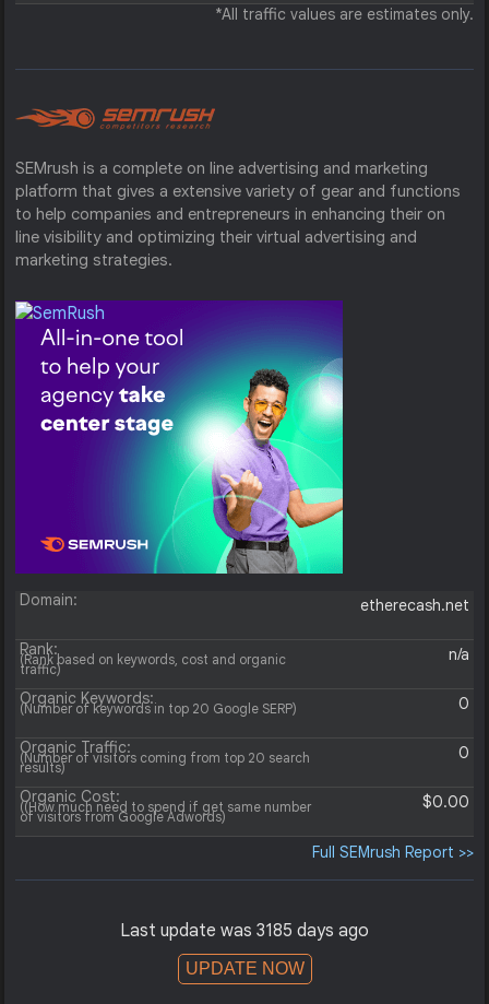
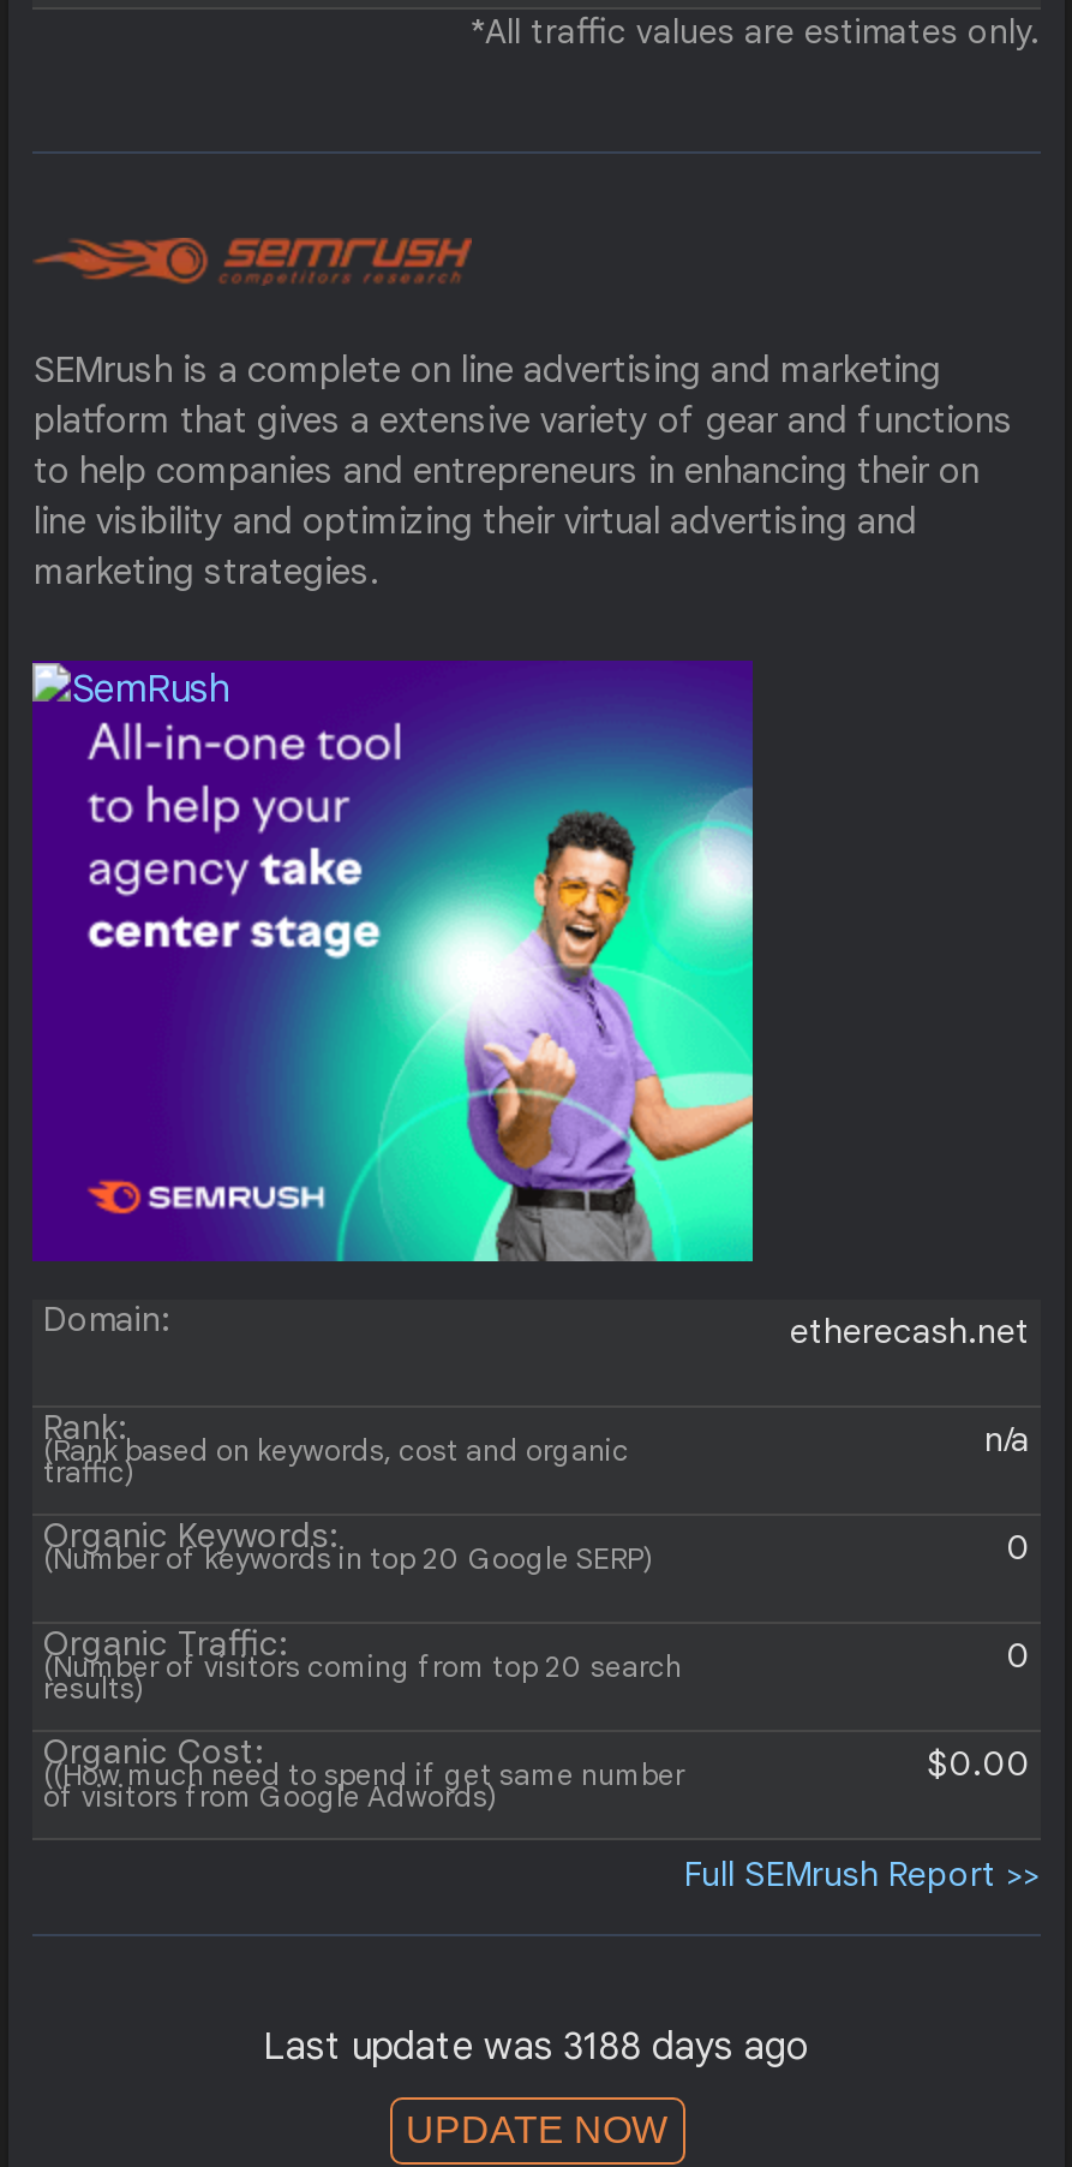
- Last update was 3185 days ago
+ Last update was 3188 days ago
